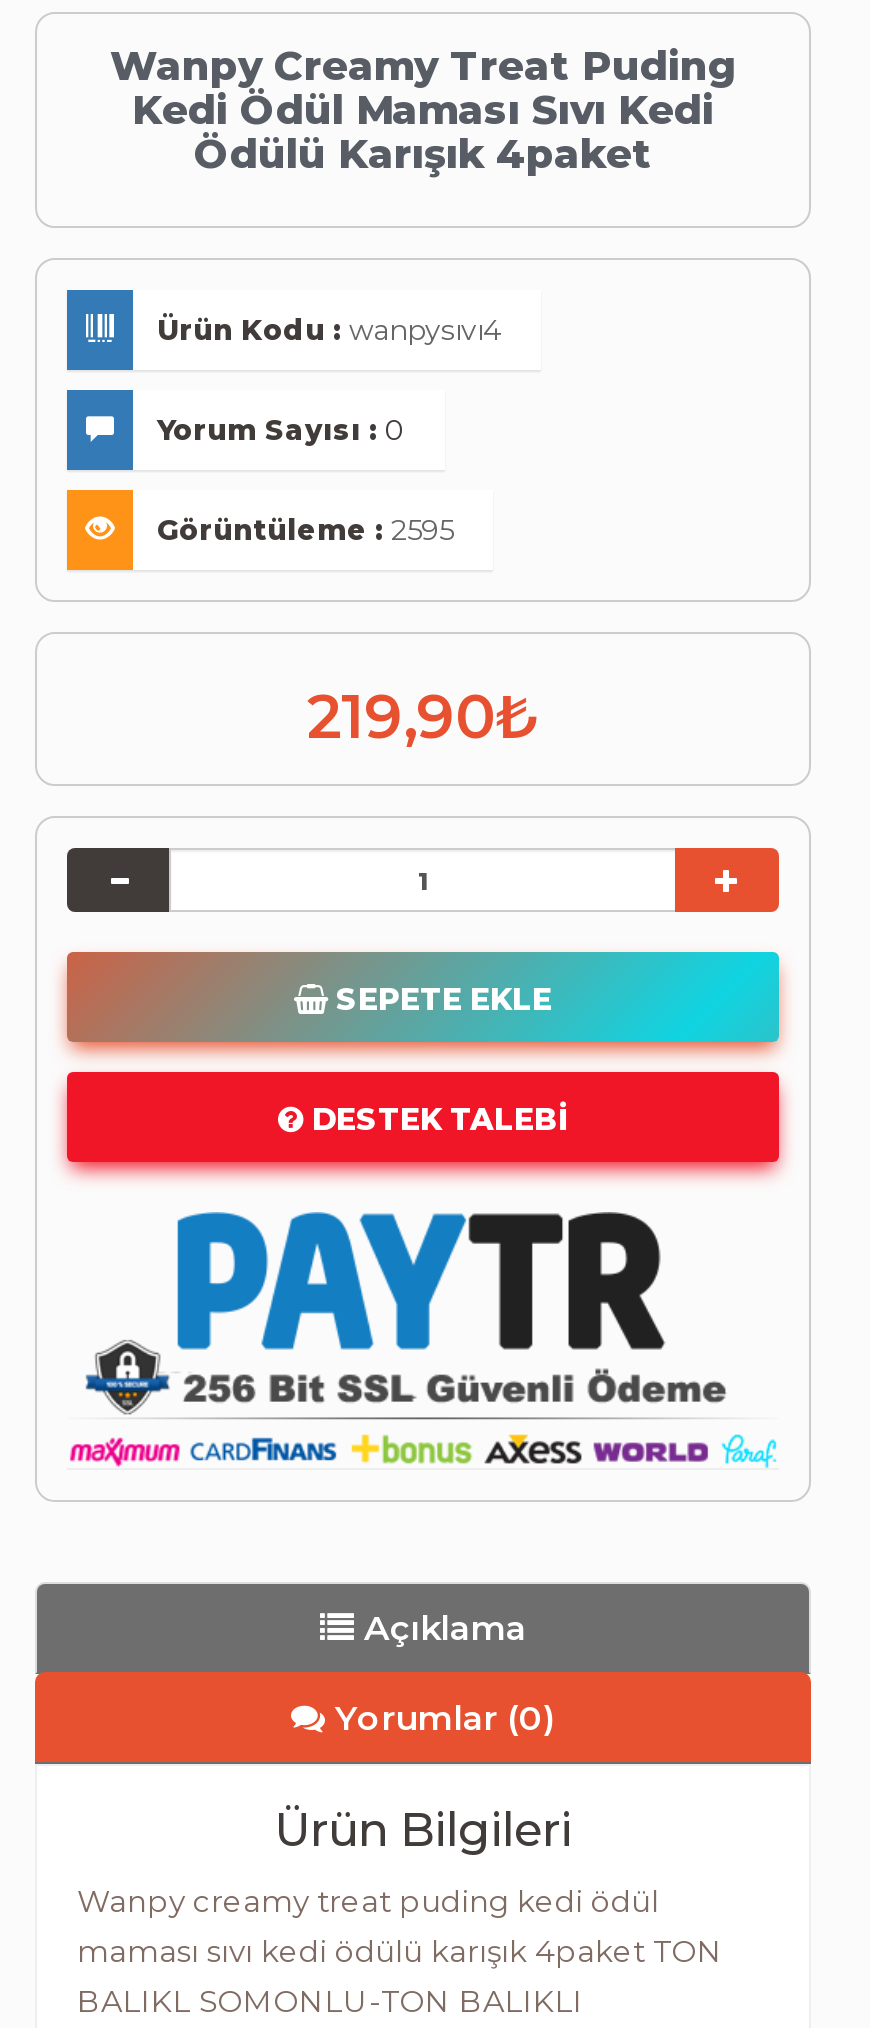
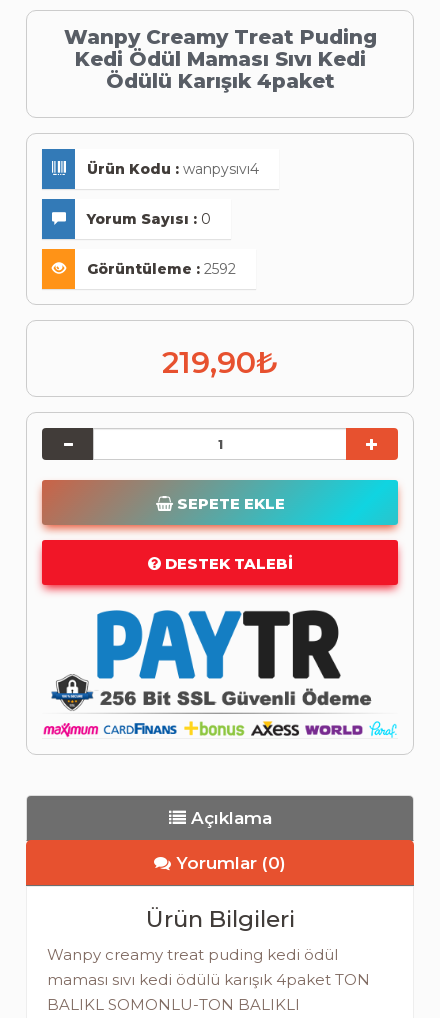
- Görüntüleme : 2595
+ Görüntüleme : 2592
